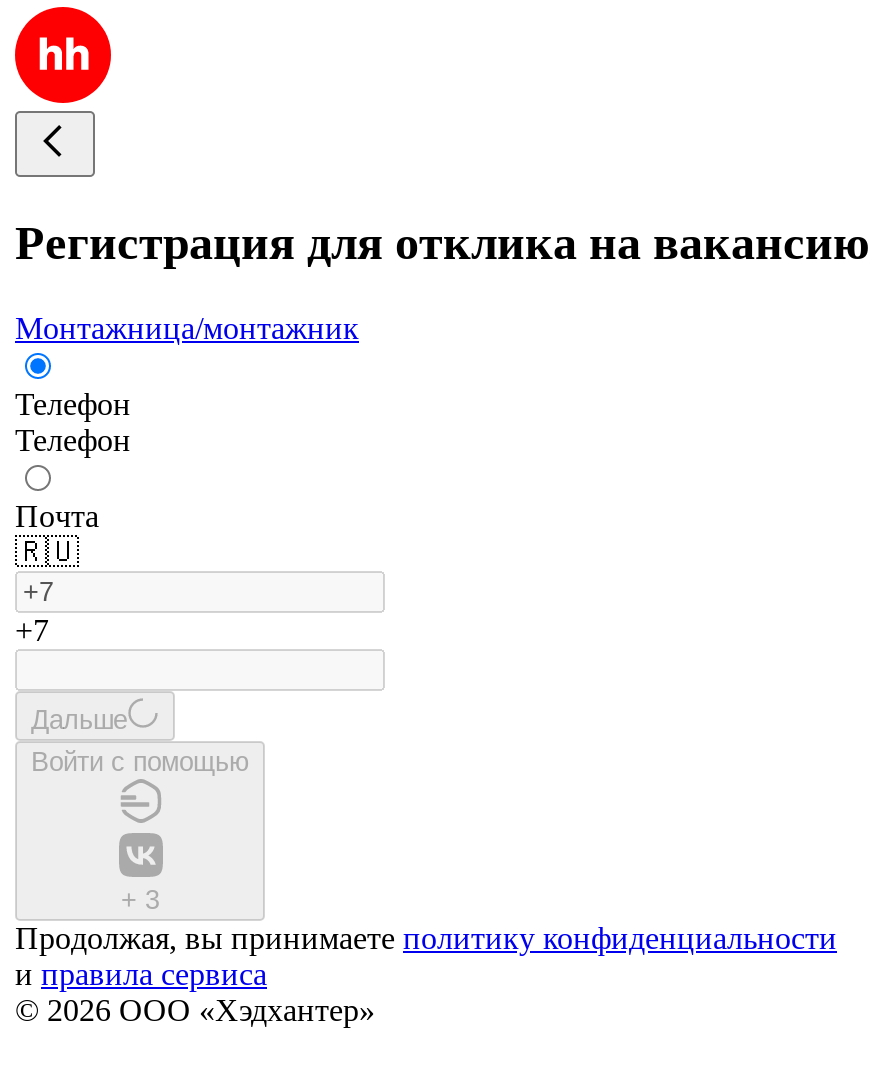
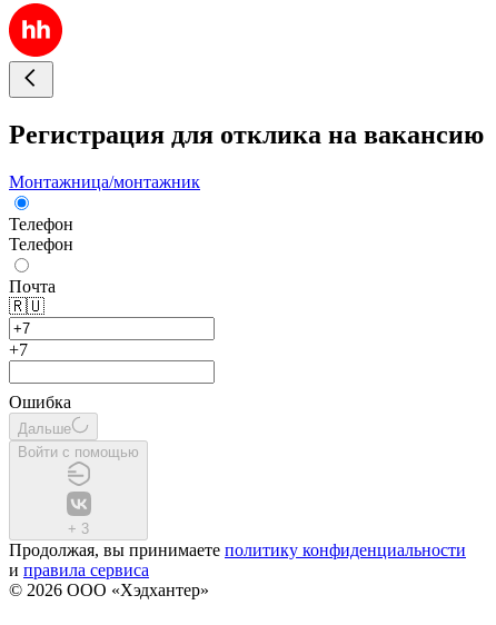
+ Ошибка
